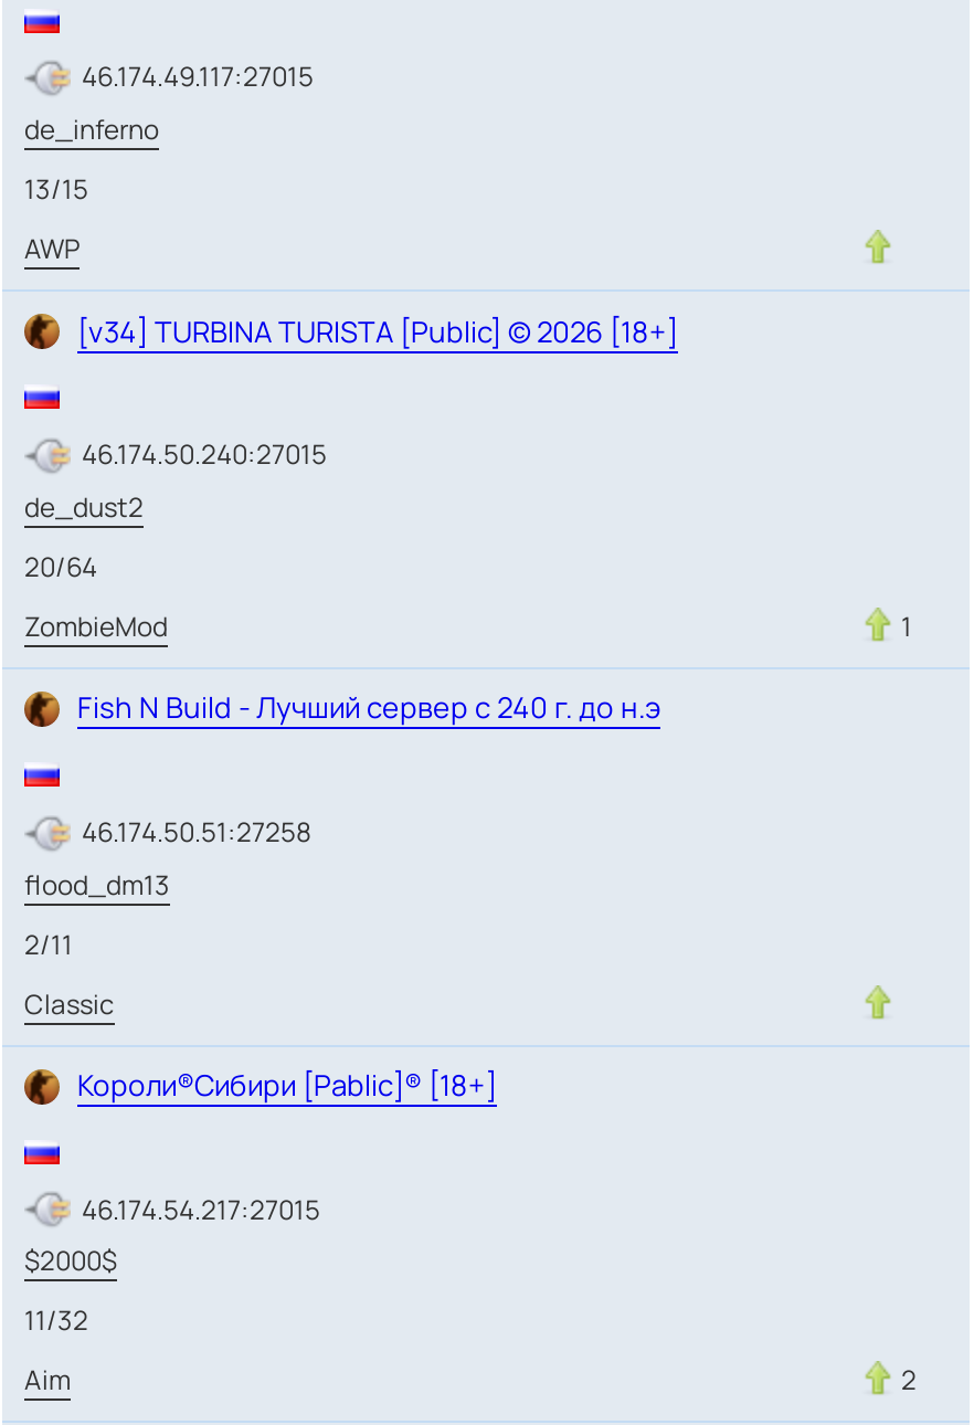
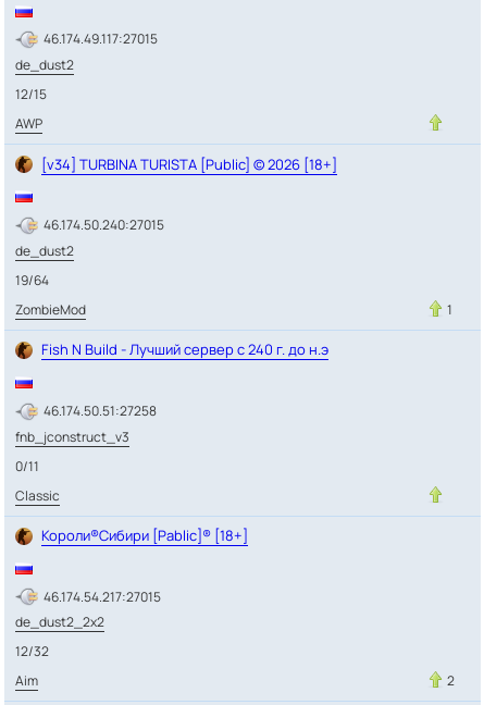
- de_inferno
+ de_dust2

- 13/15
+ 12/15

- 20/64
+ 19/64

- flood_dm13
+ fnb_jconstruct_v3

- 2/11
+ 0/11

- $2000$
+ de_dust2_2x2

- 11/32
+ 12/32
